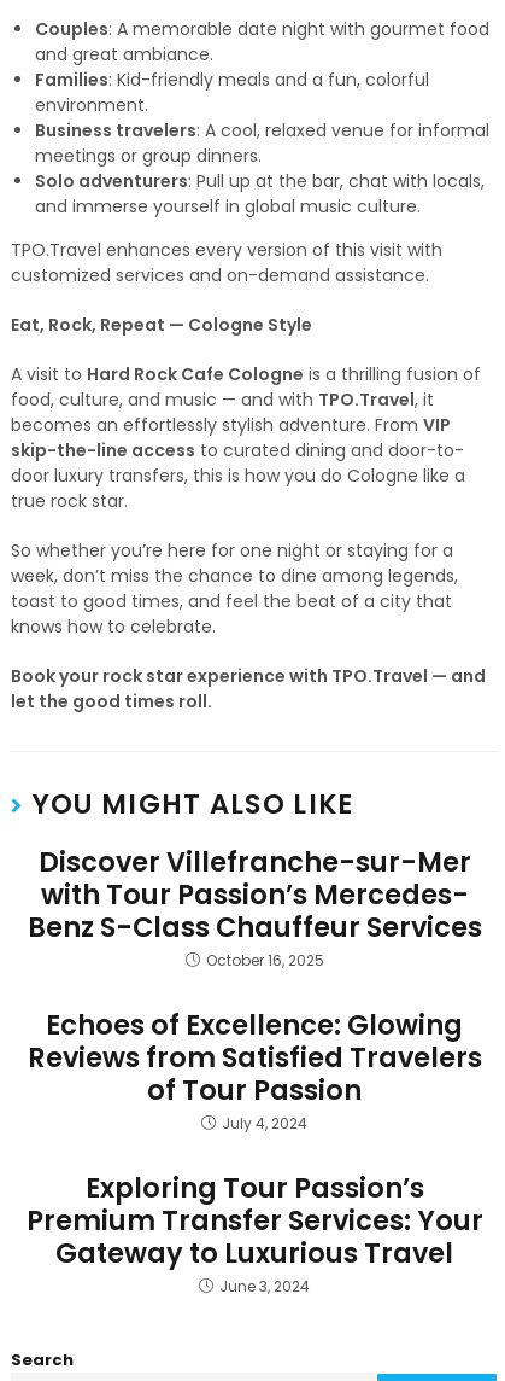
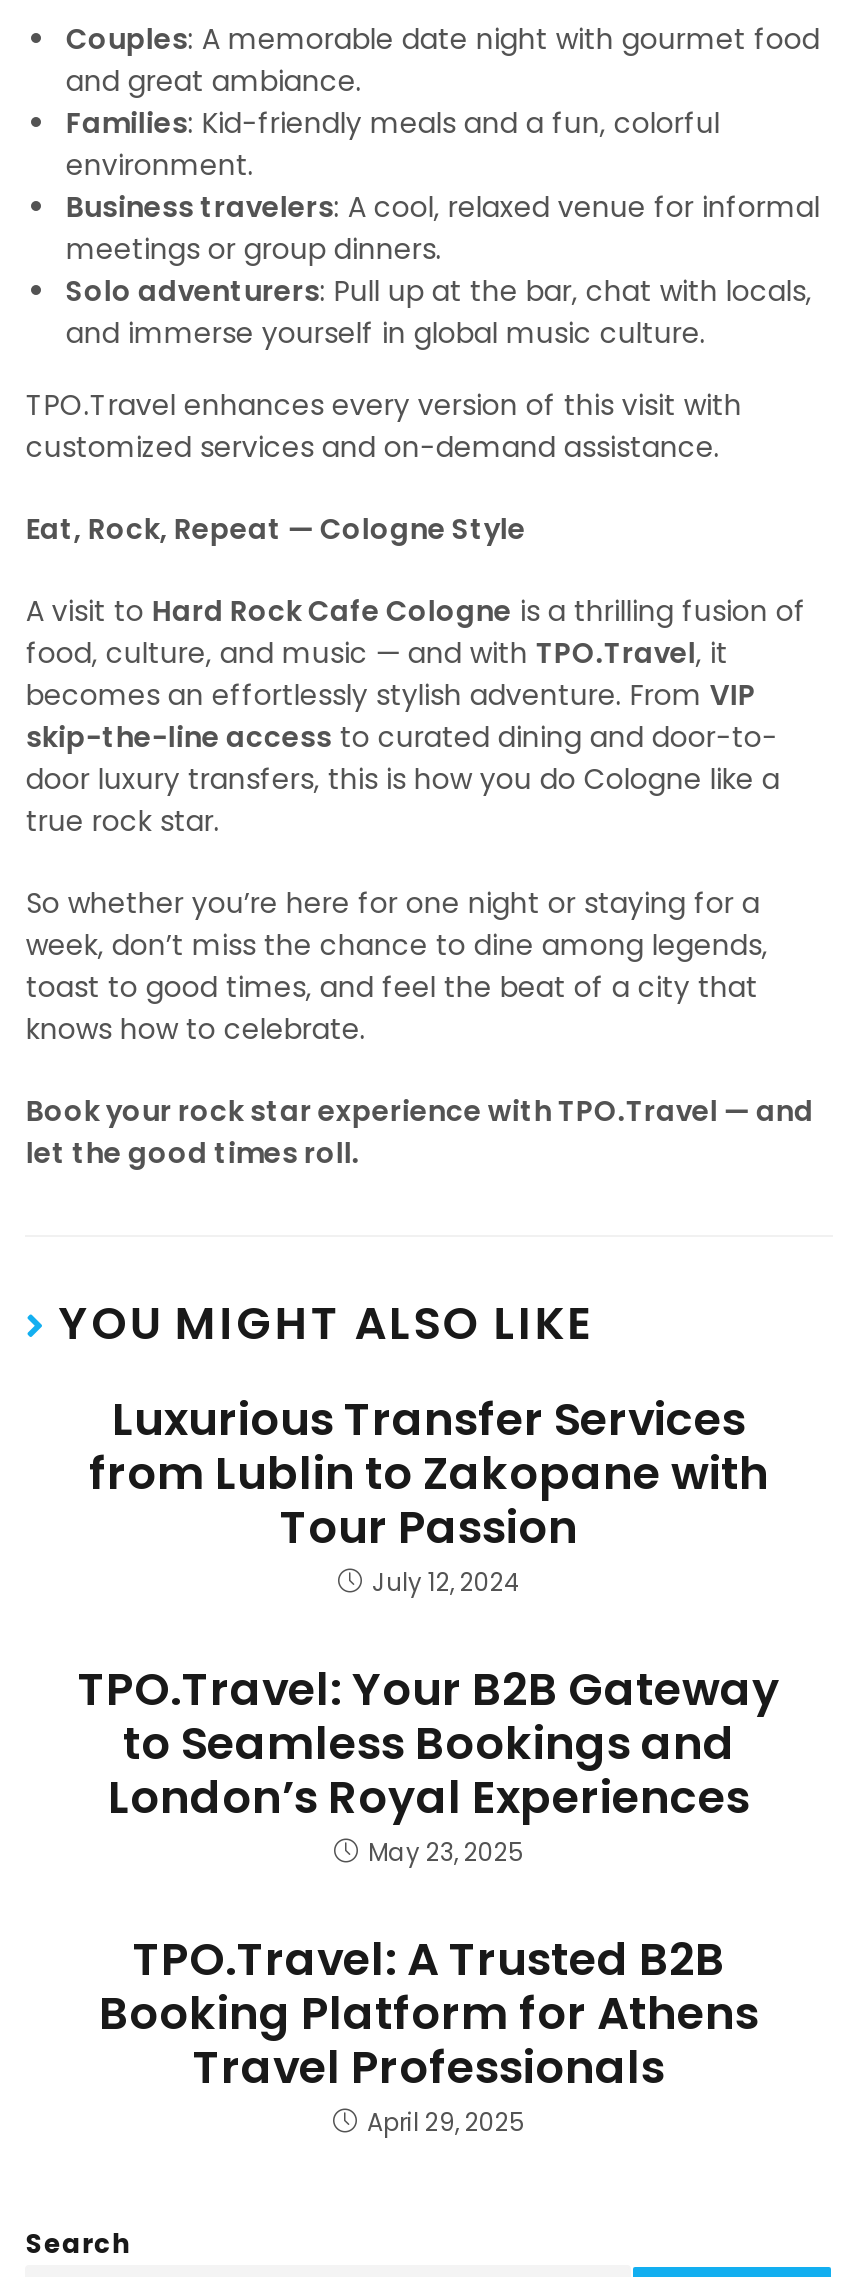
- Discover Villefranche-sur-Mer
- with Tour Passion’s Mercedes-
- Benz S-Class Chauffeur Services
- October 16, 2025
+ Luxurious Transfer Services
+ from Lublin to Zakopane with
+ Tour Passion
+ July 12, 2024

- Echoes of Excellence: Glowing
- Reviews from Satisfied Travelers
- of Tour Passion
- July 4, 2024
+ TPO.Travel: Your B2B Gateway
+ to Seamless Bookings and
+ London’s Royal Experiences
+ May 23, 2025

- Exploring Tour Passion’s
- Premium Transfer Services: Your
- Gateway to Luxurious Travel
- June 3, 2024
+ TPO.Travel: A Trusted B2B
+ Booking Platform for Athens
+ Travel Professionals
+ April 29, 2025
